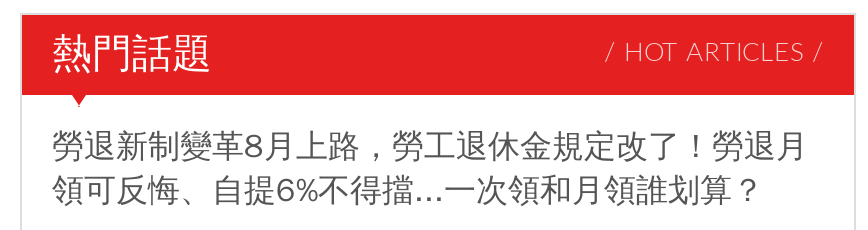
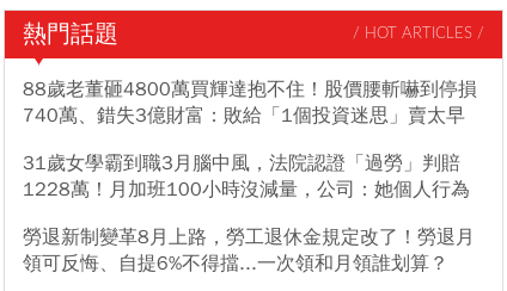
+ 88歲老董砸4800萬買輝達抱不住！股價腰斬嚇到停損
+ 740萬、錯失3億財富：敗給「1個投資迷思」賣太早
+ 31歲女學霸到職3月腦中風，法院認證「過勞」判賠
+ 1228萬！月加班100小時沒減量，公司：她個人行為
